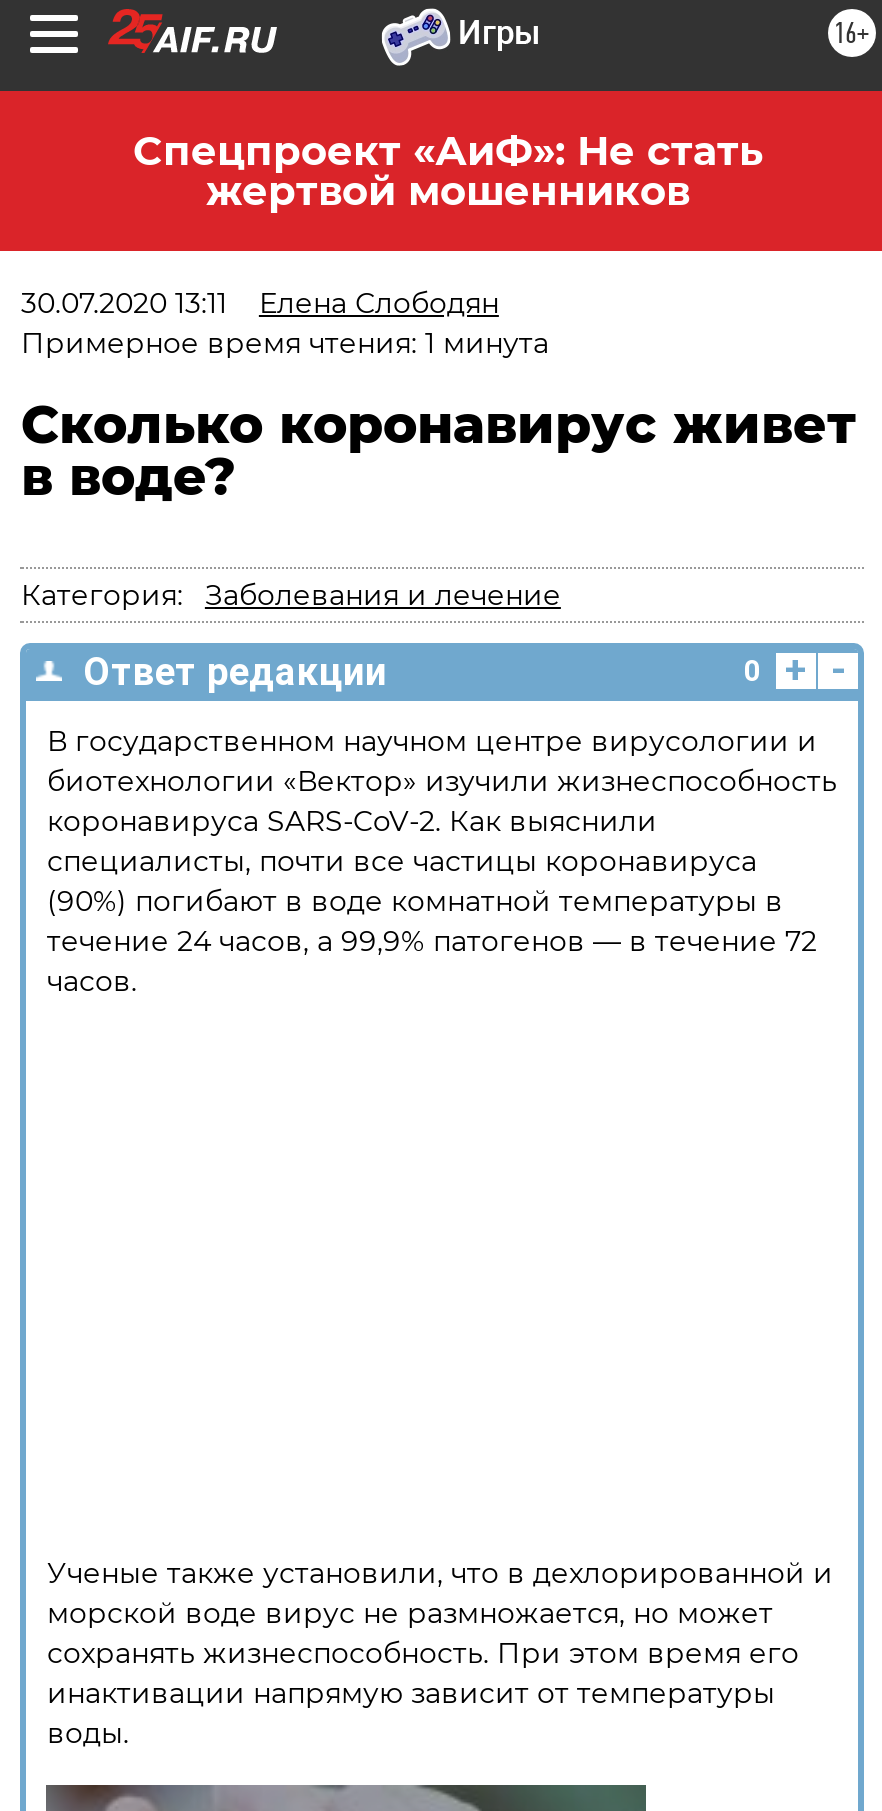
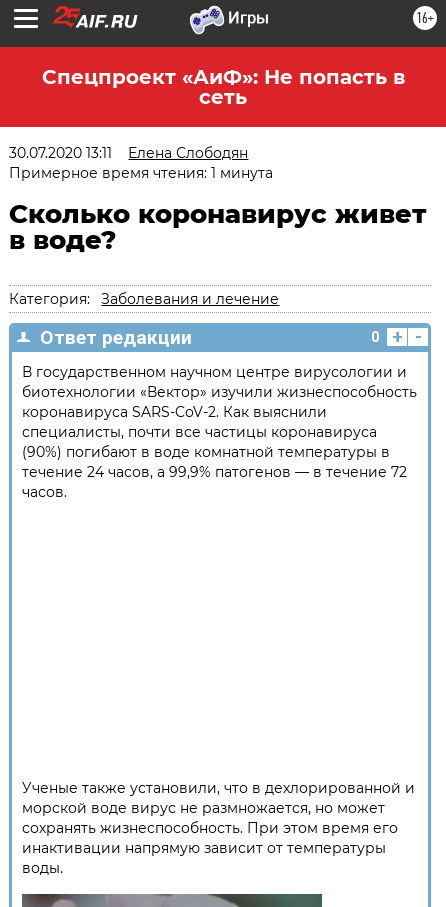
- Спецпроект «АиФ»: Не стать
- жертвой мошенников
+ Спецпроект «АиФ»: Не попасть в
+ сеть
